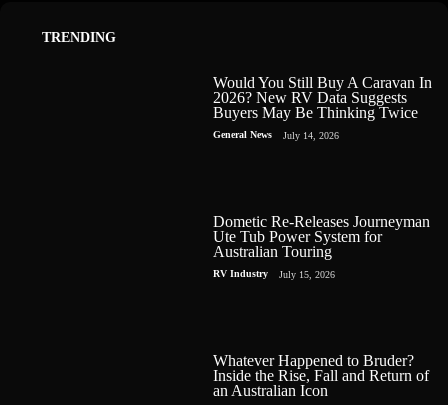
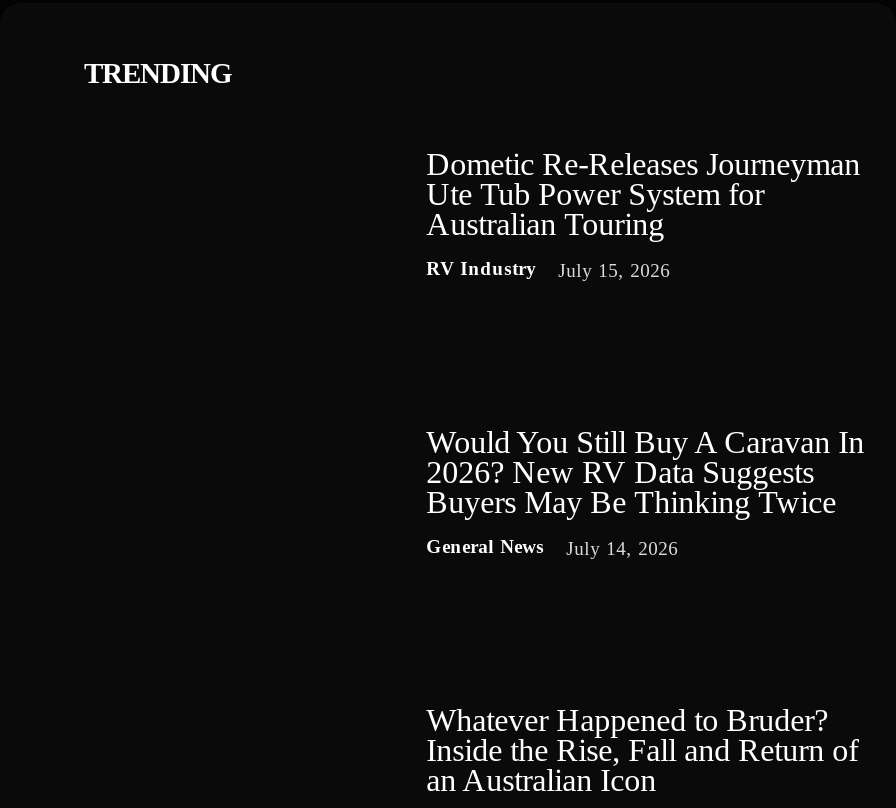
moved down: Would You Still Buy A Caravan In | 2026? New RV Data Suggests | Buyers May Be Thinking Twice | General News | July 14, 2026

moved up: Dometic Re-Releases Journeyman | Ute Tub Power System for | Australian Touring | RV Industry | July 15, 2026
